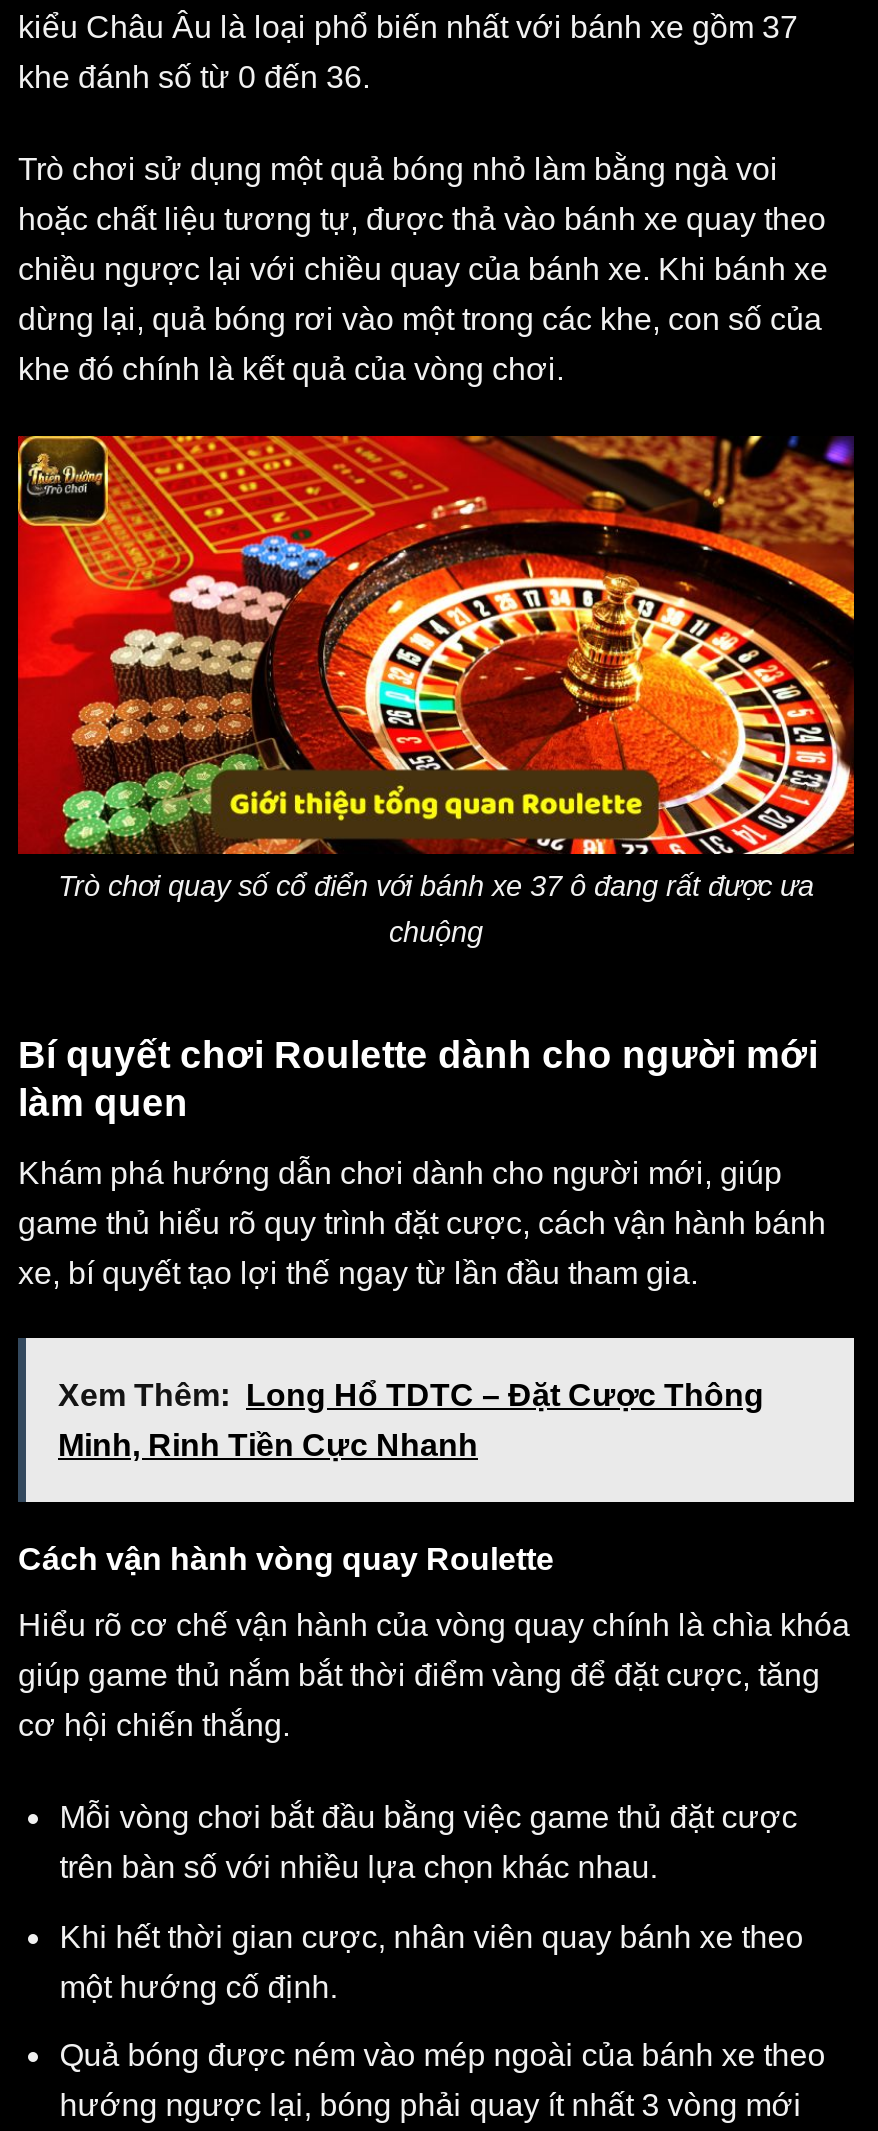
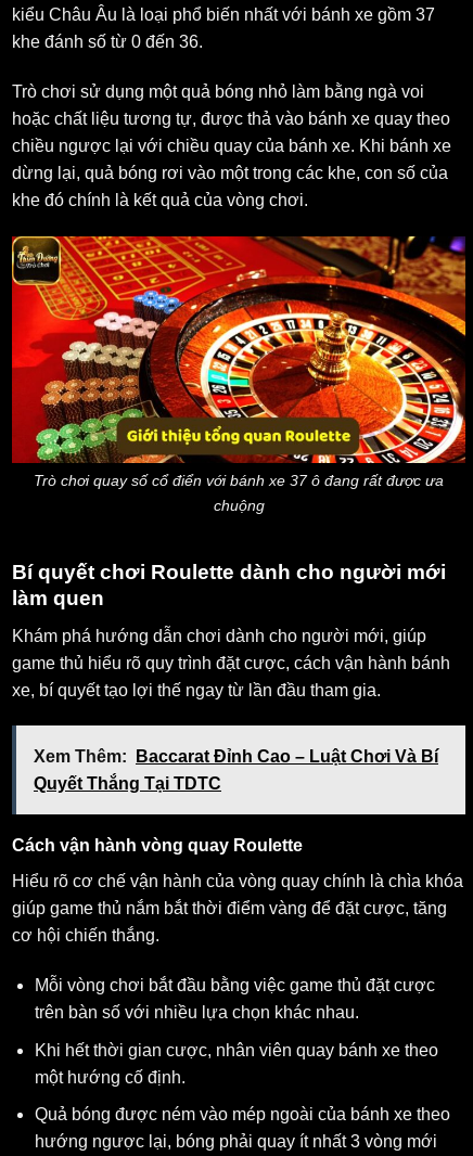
- Xem Thêm: Long Hổ TDTC – Đặt Cược Thông
+ Xem Thêm: Baccarat Đỉnh Cao – Luật Chơi Và Bí

- Minh, Rinh Tiền Cực Nhanh
+ Quyết Thắng Tại TDTC
